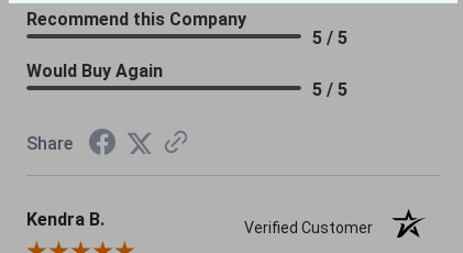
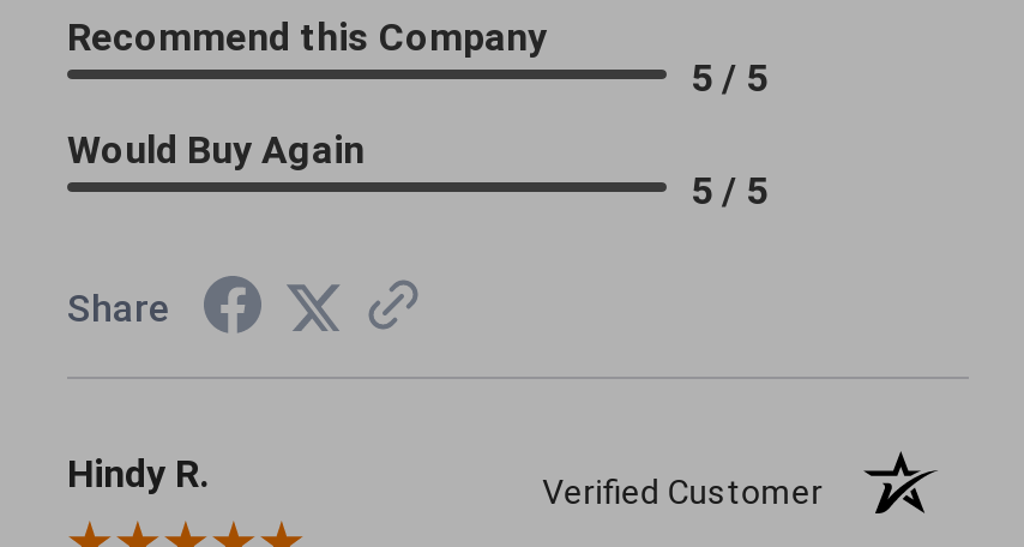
- Kendra B.
+ Hindy R.
